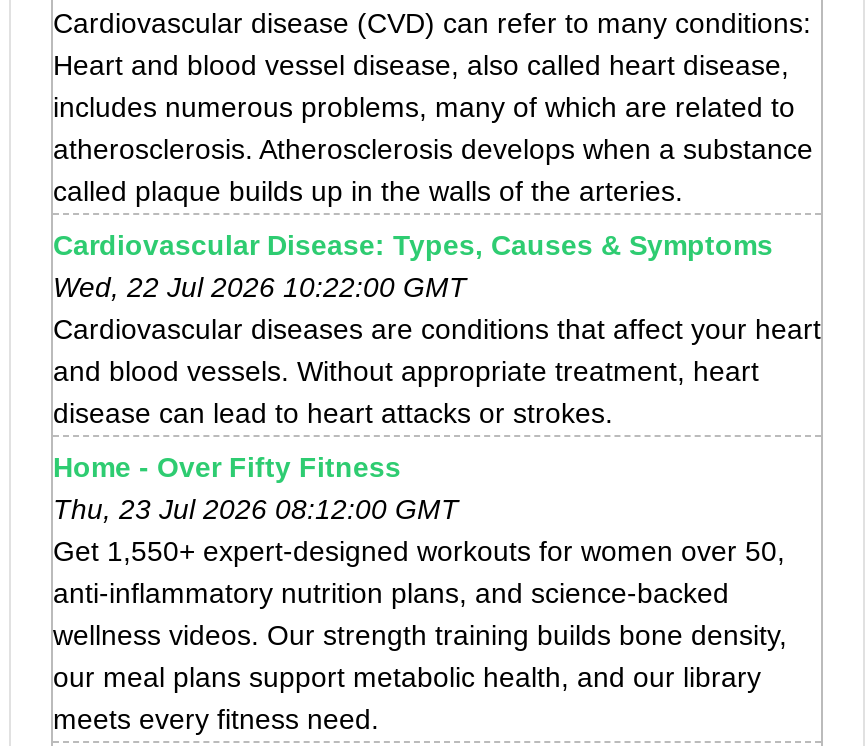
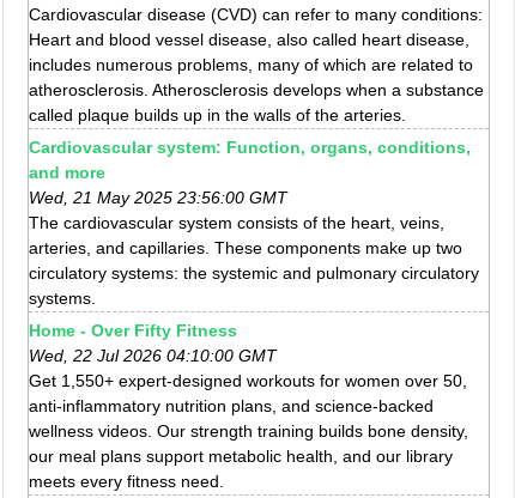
- Cardiovascular Disease: Types, Causes & Symptoms
- Wed, 22 Jul 2026 10:22:00 GMT
- Cardiovascular diseases are conditions that affect your heart
- and blood vessels. Without appropriate treatment, heart
- disease can lead to heart attacks or strokes.
+ Cardiovascular system: Function, organs, conditions,
+ and more
+ Wed, 21 May 2025 23:56:00 GMT
+ The cardiovascular system consists of the heart, veins,
+ arteries, and capillaries. These components make up two
+ circulatory systems: the systemic and pulmonary circulatory
+ systems.

- Thu, 23 Jul 2026 08:12:00 GMT
+ Wed, 22 Jul 2026 04:10:00 GMT
